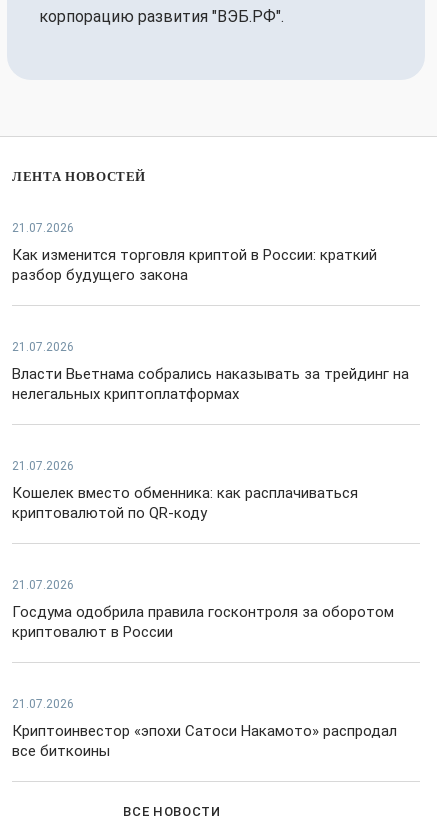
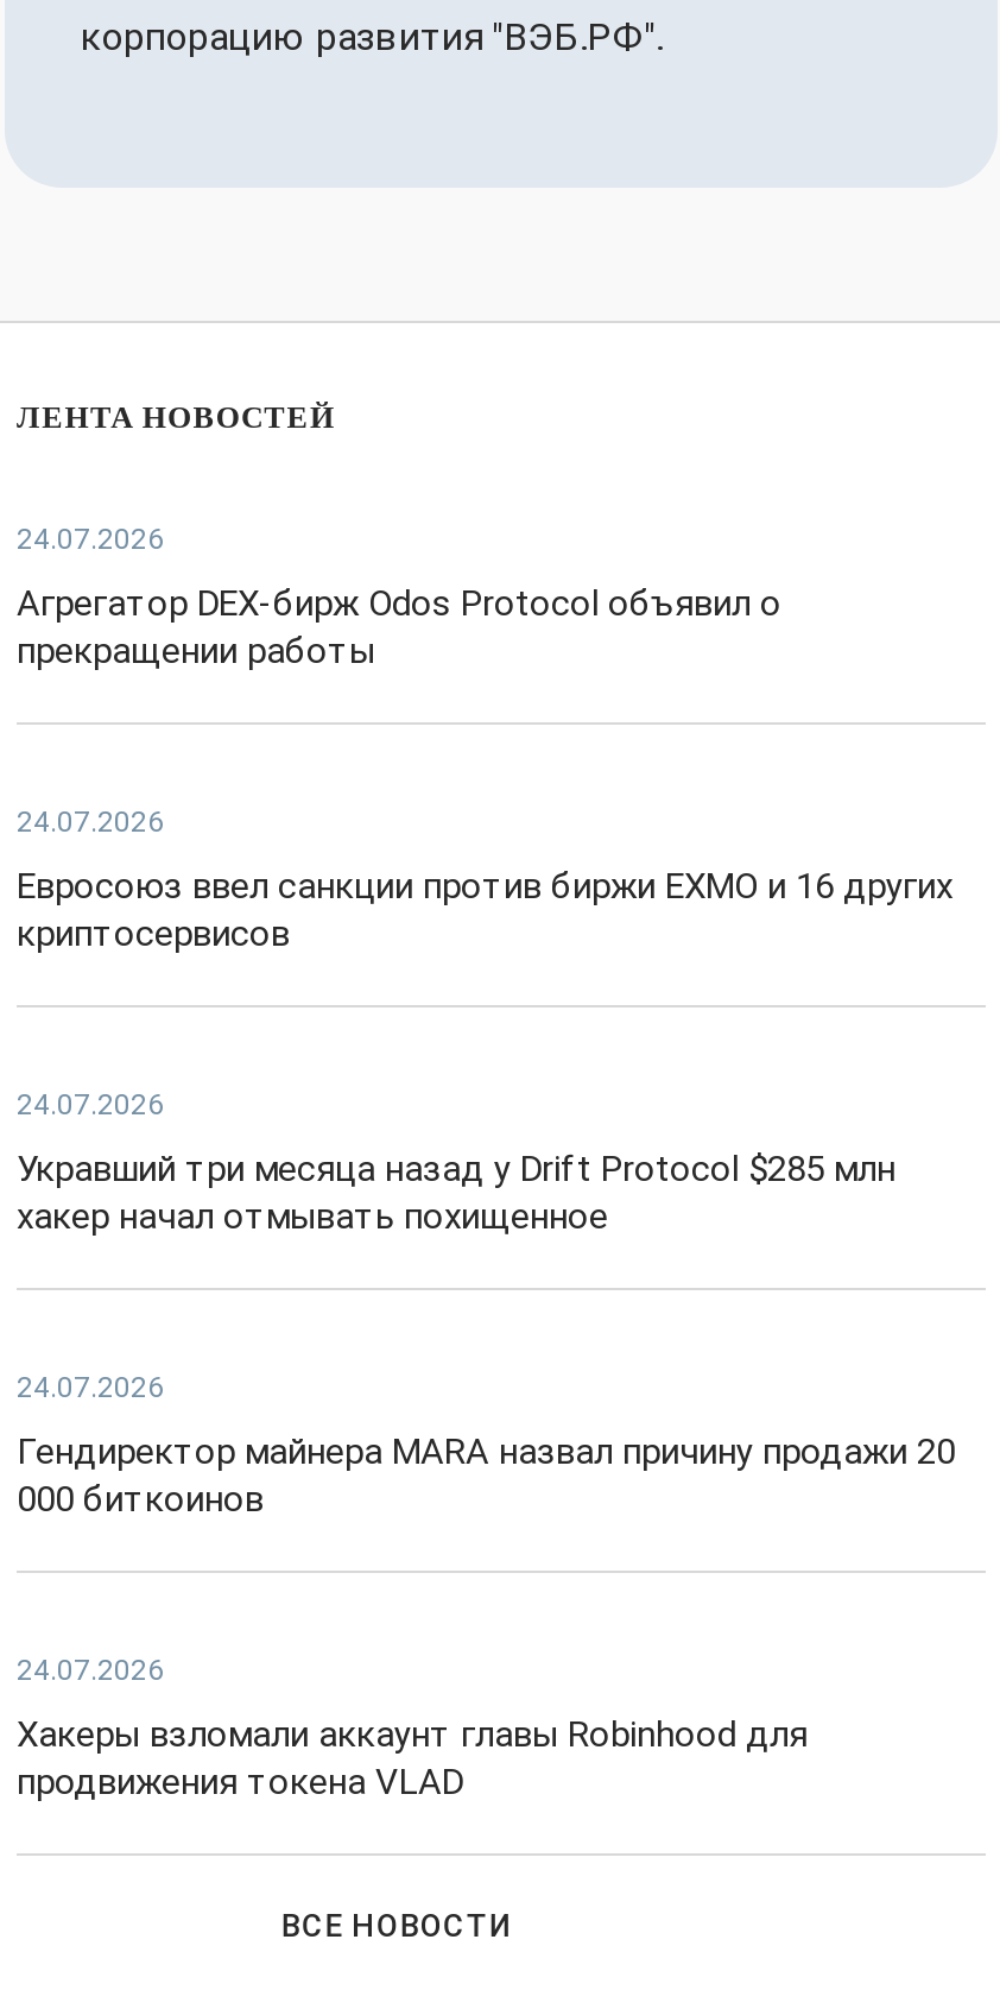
- 21.07.2026
+ 24.07.2026

- Как изменится торговля криптой в России: краткий
- разбор будущего закона
+ Агрегатор DEX‑бирж Odos Protocol объявил о
+ прекращении работы

- 21.07.2026
+ 24.07.2026

- Власти Вьетнама собрались наказывать за трейдинг на
- нелегальных криптоплатформах
+ Евросоюз ввел санкции против биржи EXMO и 16 других
+ криптосервисов

- 21.07.2026
+ 24.07.2026

- Кошелек вместо обменника: как расплачиваться
- криптовалютой по QR-коду
+ Укравший три месяца назад у Drift Protocol $285 млн
+ хакер начал отмывать похищенное

- 21.07.2026
+ 24.07.2026

- Госдума одобрила правила госконтроля за оборотом
- криптовалют в России
+ Гендиректор майнера MARA назвал причину продажи 20
+ 000 биткоинов

- 21.07.2026
+ 24.07.2026

- Криптоинвестор «эпохи Сатоси Накамото» распродал
- все биткоины
+ Хакеры взломали аккаунт главы Robinhood для
+ продвижения токена VLAD
